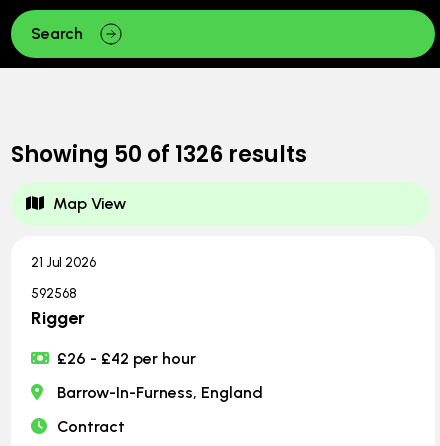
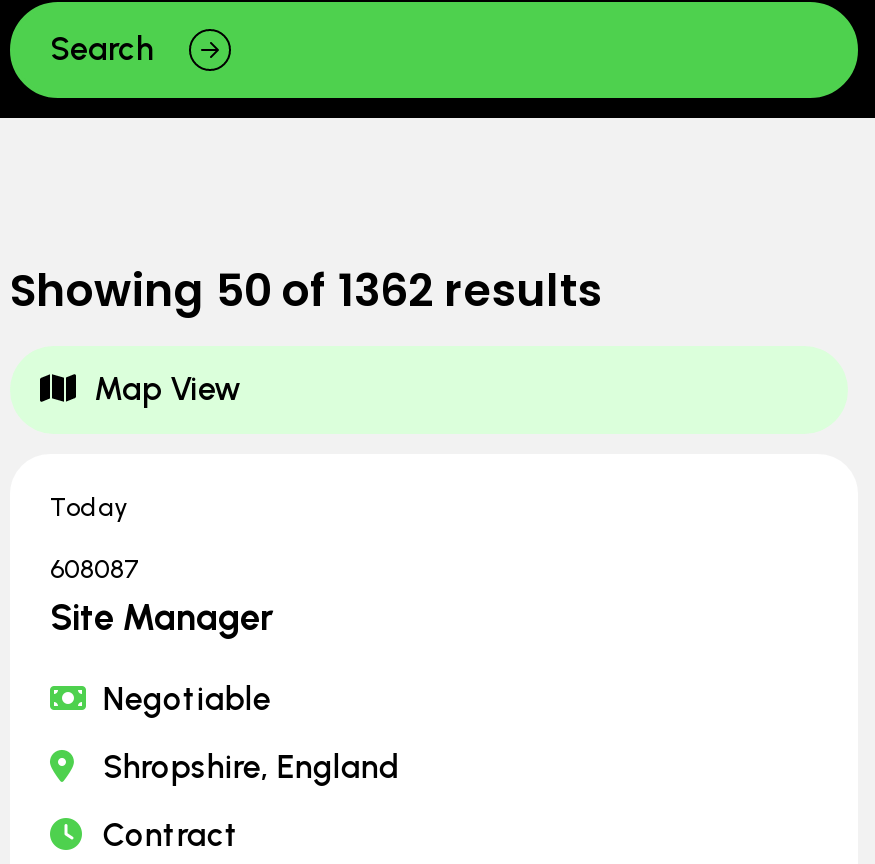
- Showing 50 of 1326 results
+ Showing 50 of 1362 results

- 21 Jul 2026
+ Today

- 592568
- Rigger
+ 608087
+ Site Manager

- £26 - £42 per hour
+ Negotiable

- Barrow-In-Furness, England
+ Shropshire, England
